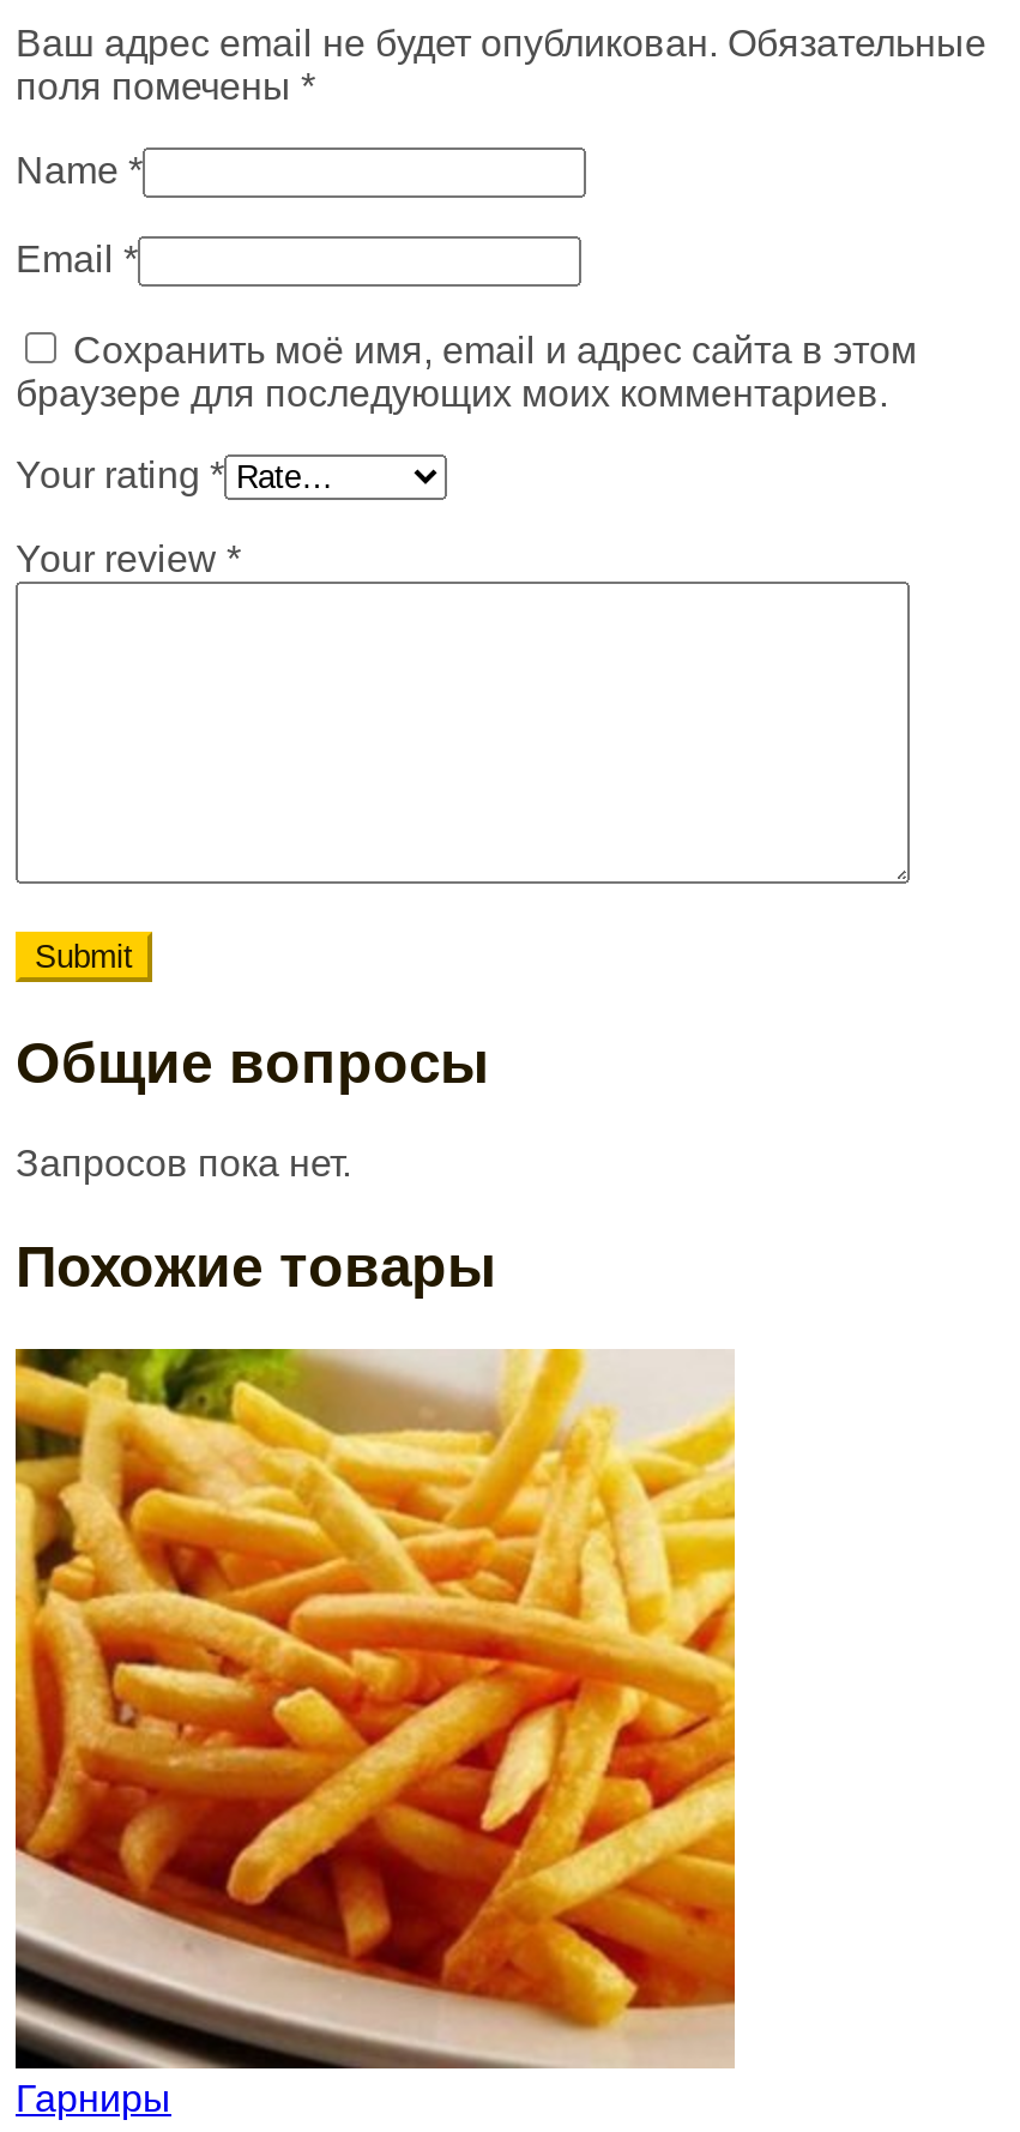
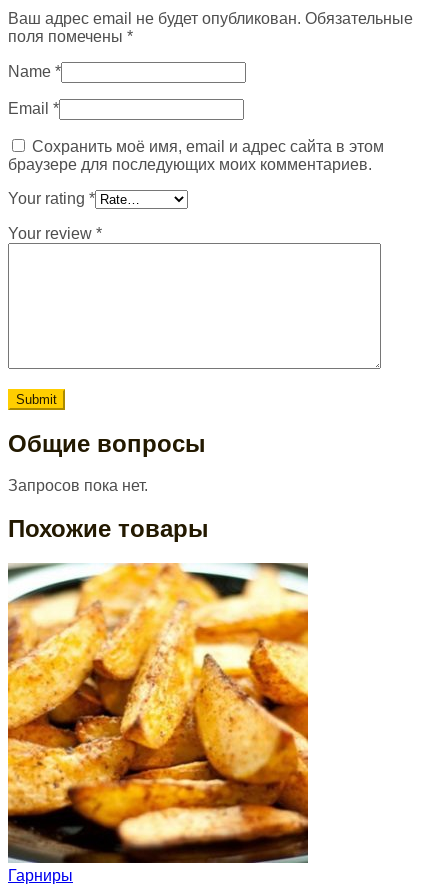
- [image]
+ [image]
